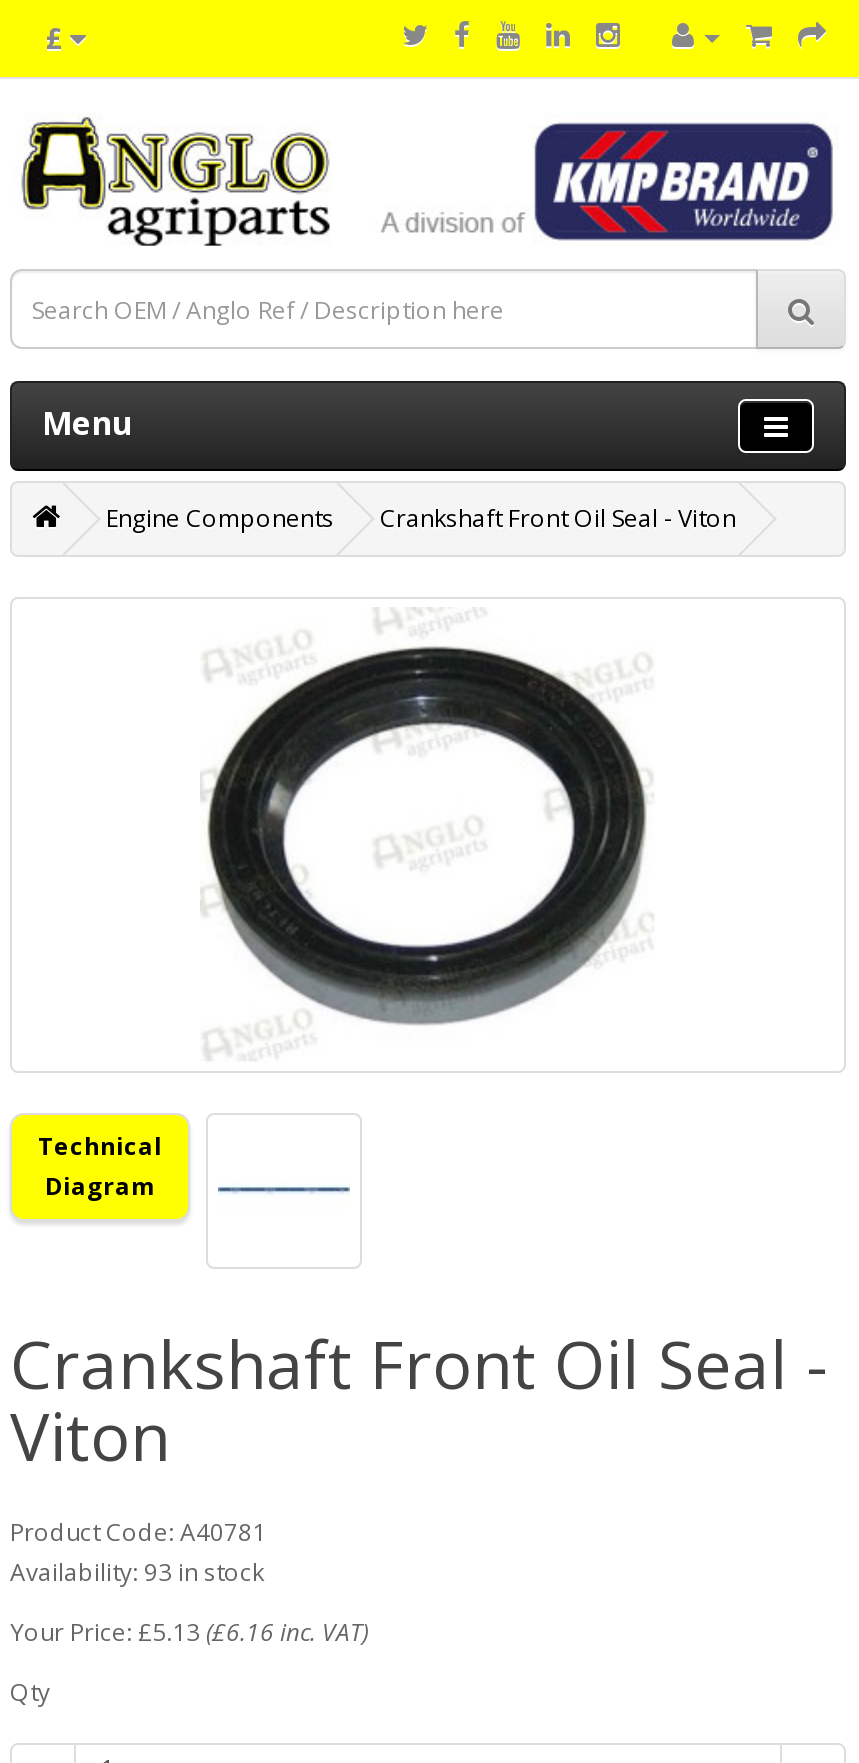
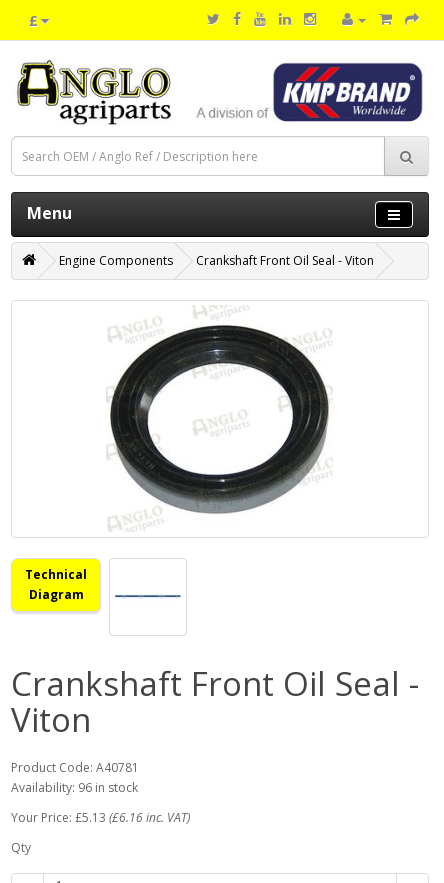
- Availability: 93 in stock
+ Availability: 96 in stock
